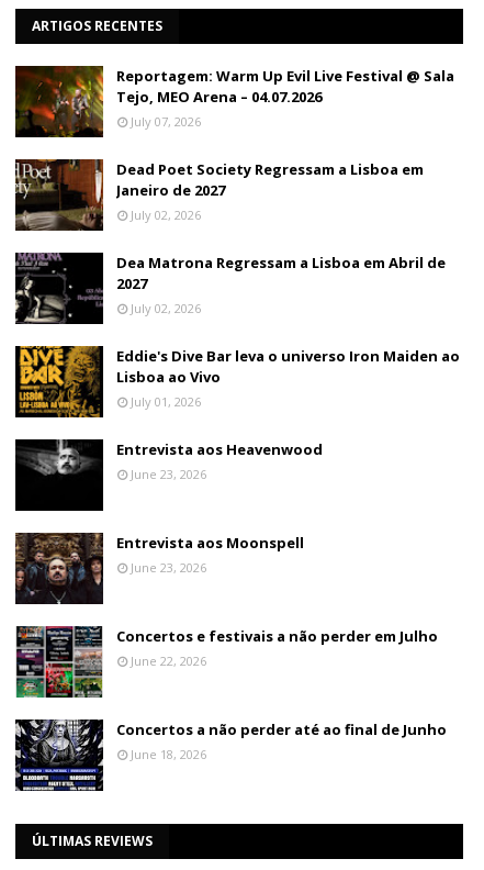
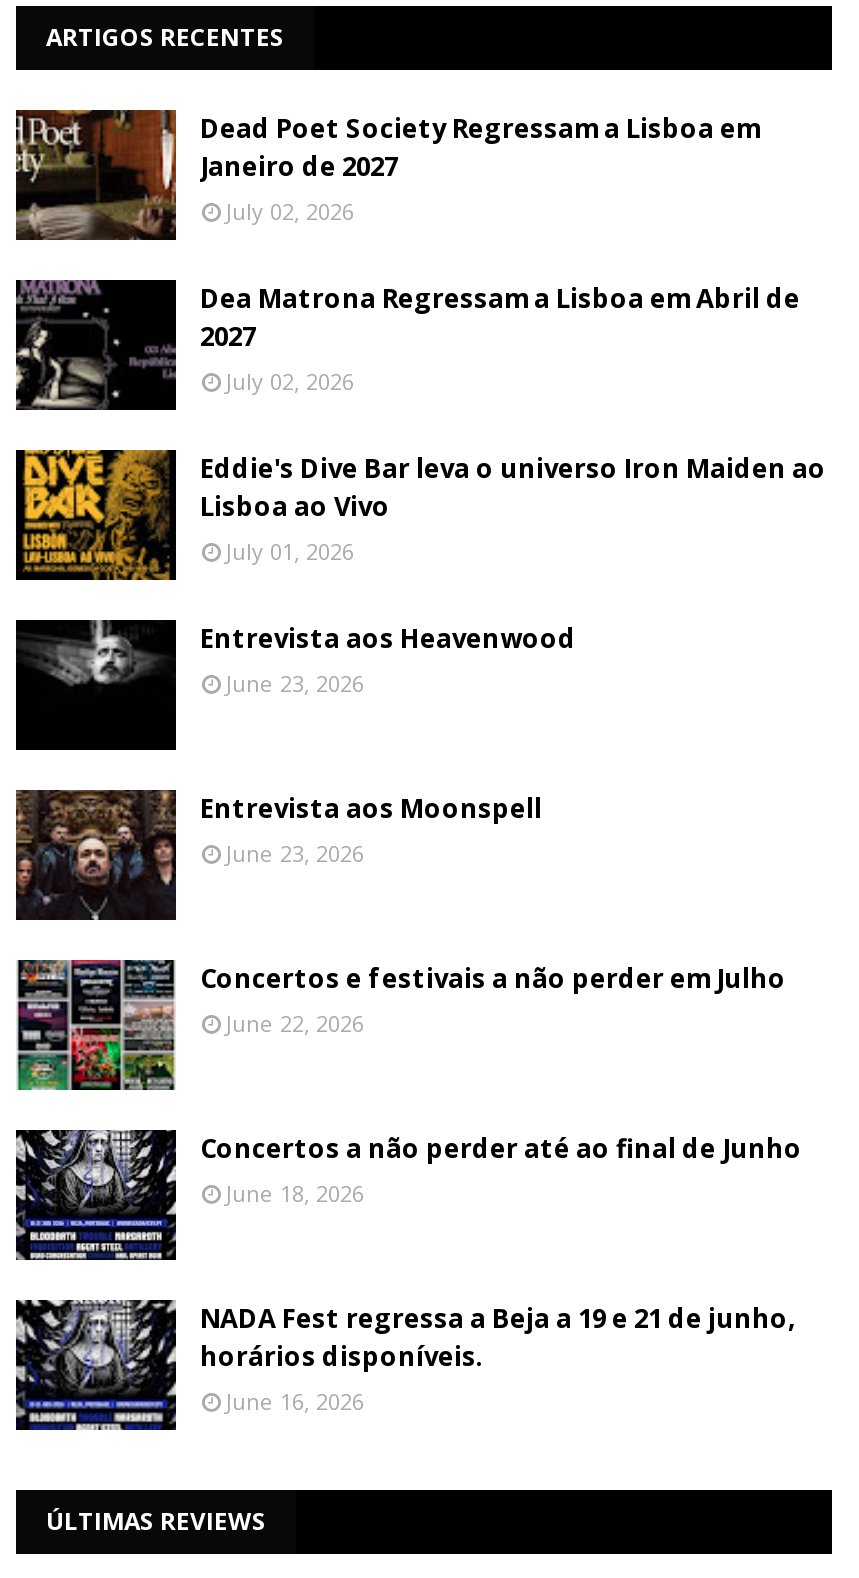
- [image]
- Reportagem: Warm Up Evil Live Festival @ Sala
- Tejo, MEO Arena – 04.07.2026
- July 07, 2026

moved up: [image] | Dead Poet Society Regressam a Lisboa em | Janeiro de 2027 | ... | Concertos a não perder até ao final de Junho | June 18, 2026

+ [image]
+ NADA Fest regressa a Beja a 19 e 21 de junho,
+ horários disponíveis.
+ June 16, 2026
